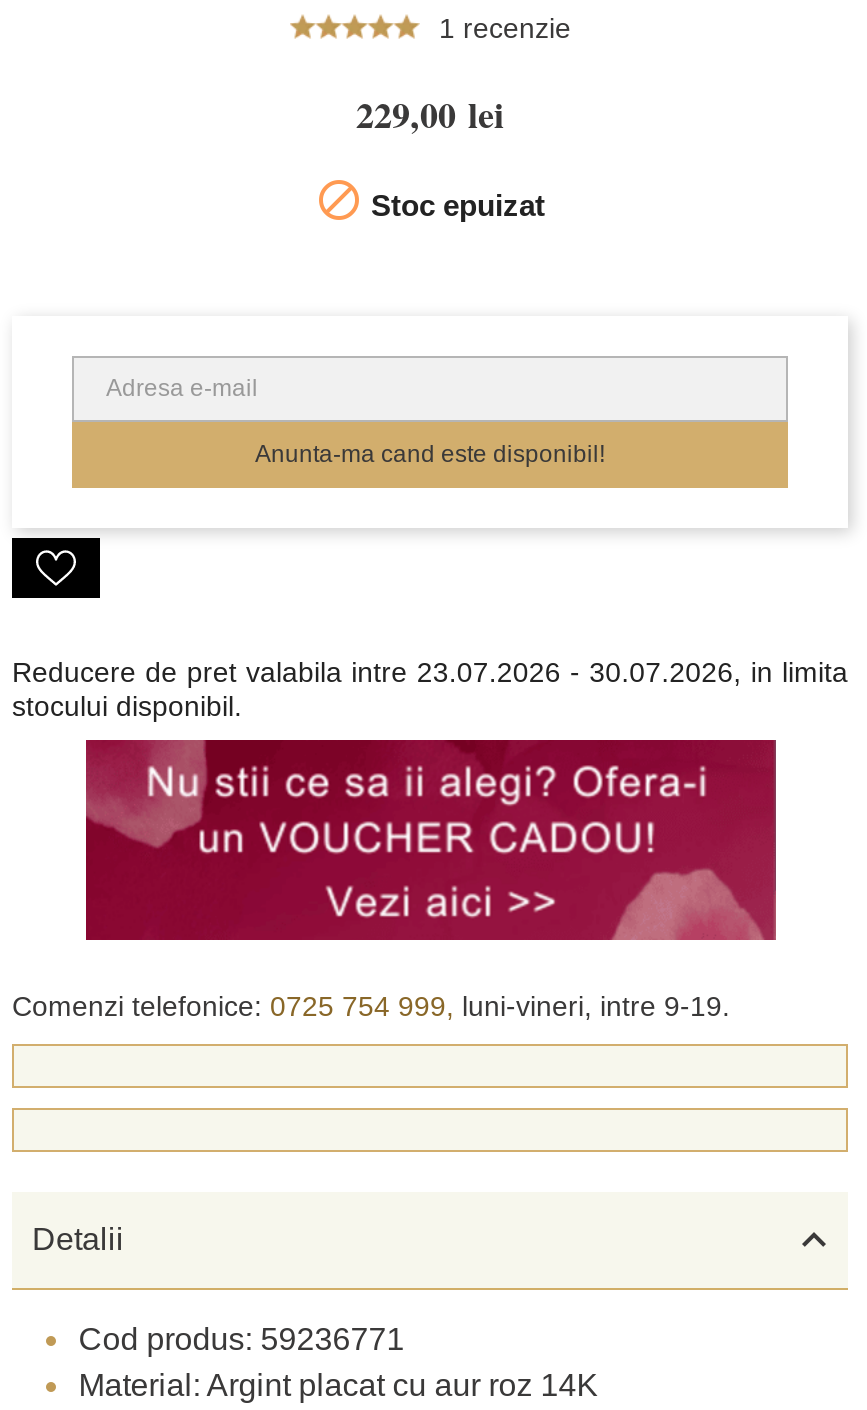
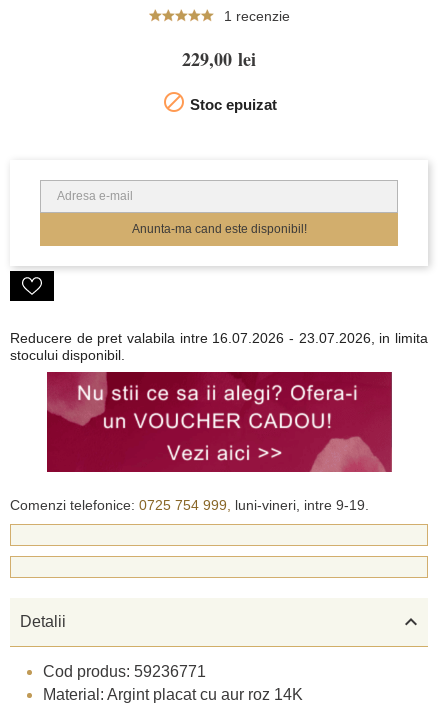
- Reducere de pret valabila intre 23.07.2026 - 30.07.2026, in limita
+ Reducere de pret valabila intre 16.07.2026 - 23.07.2026, in limita
